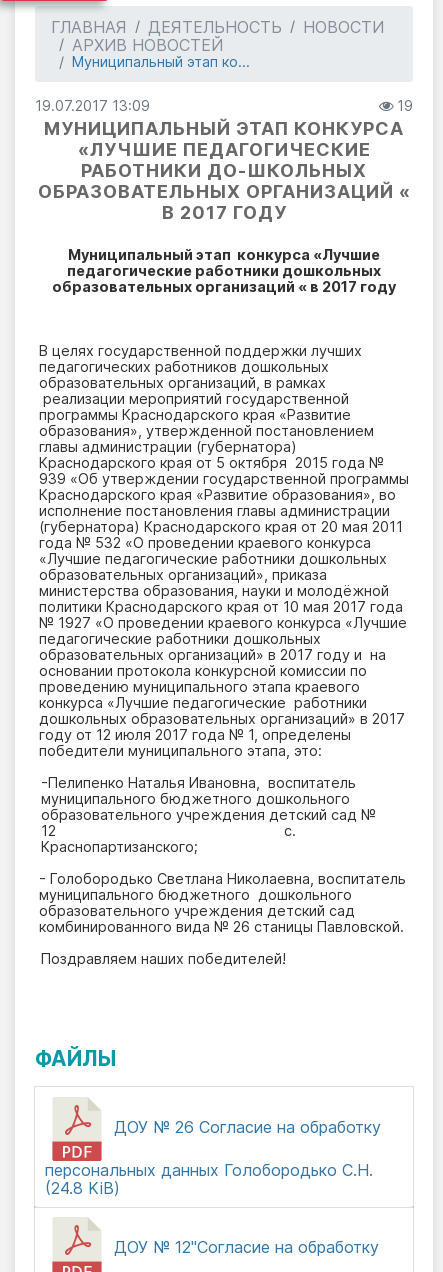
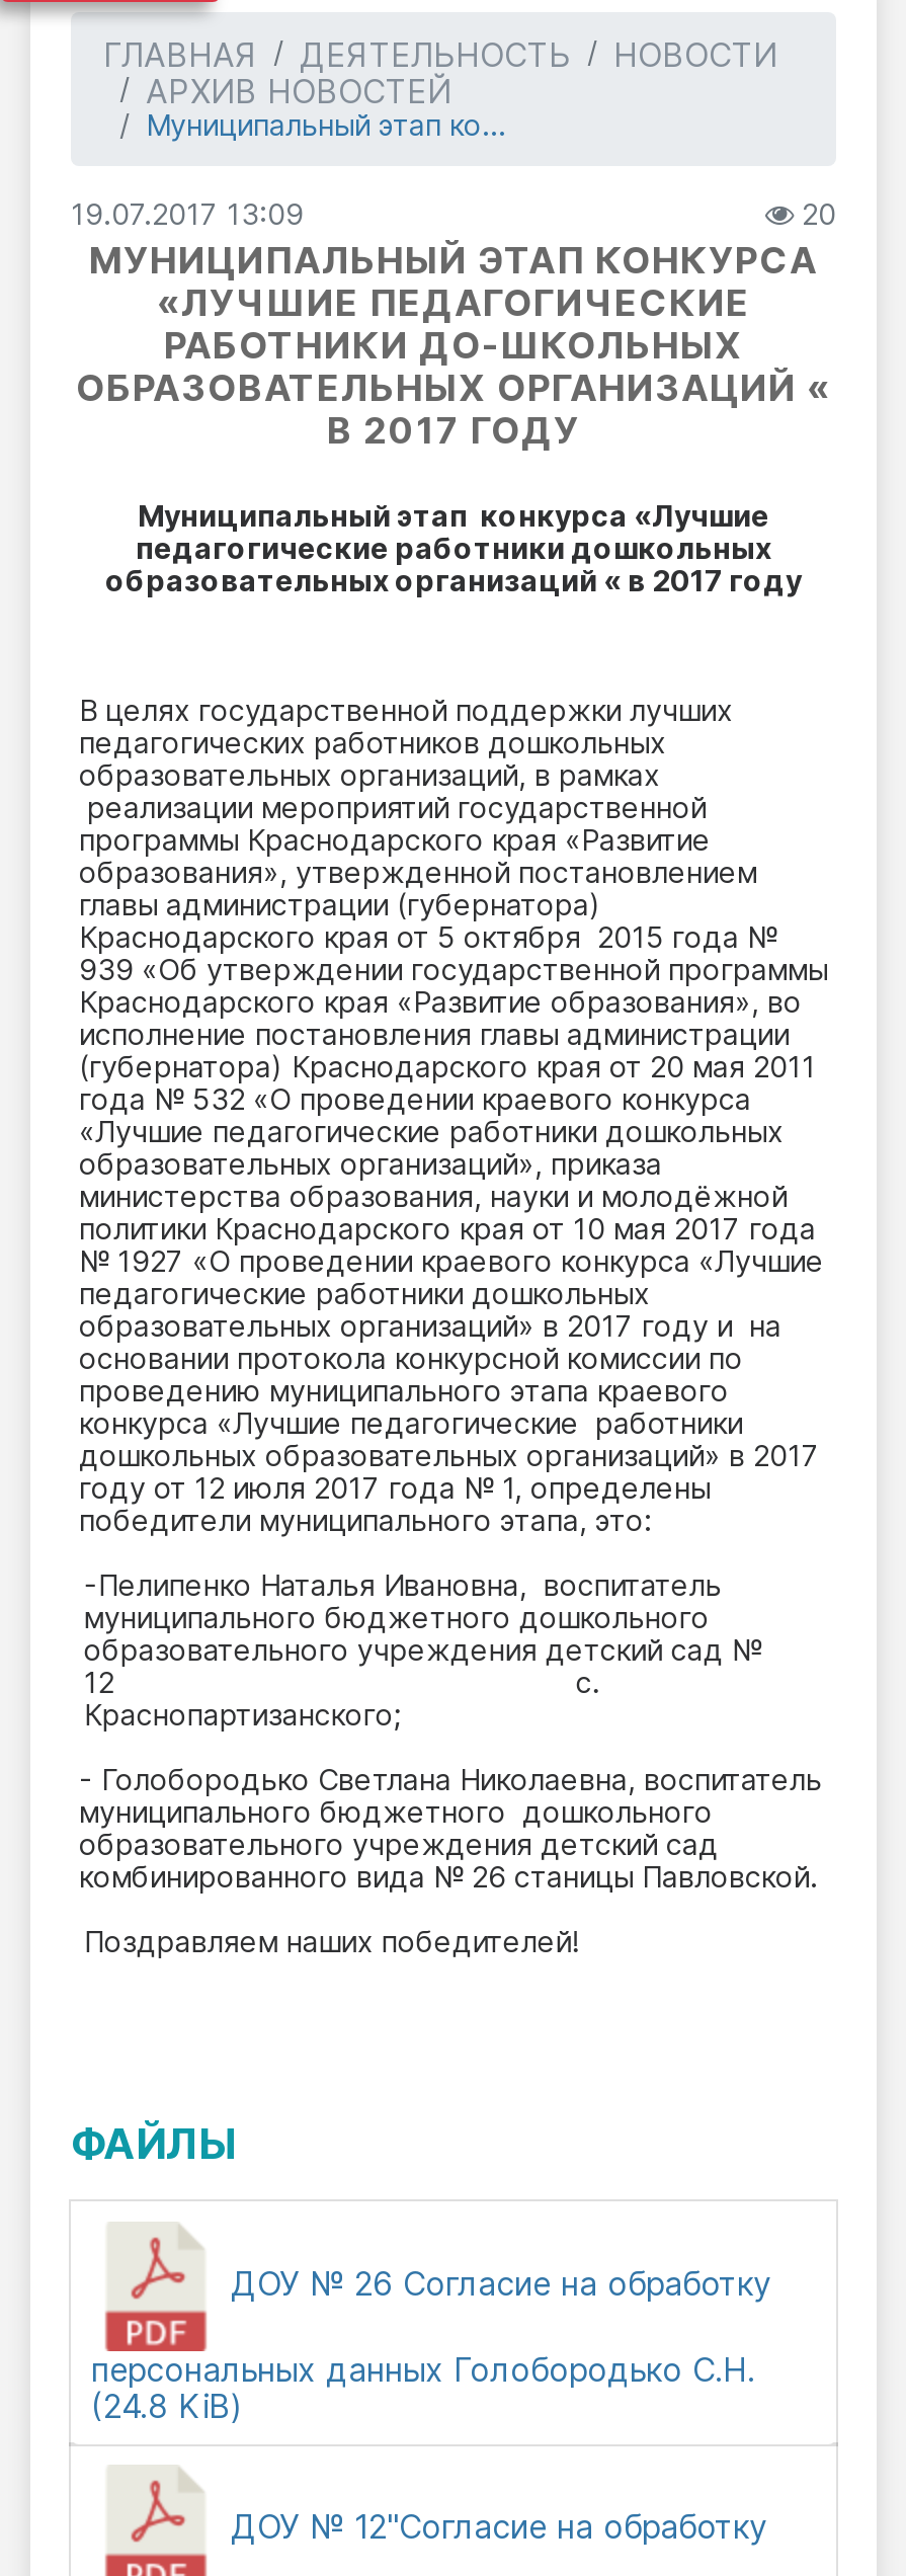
- 19
+ 20
